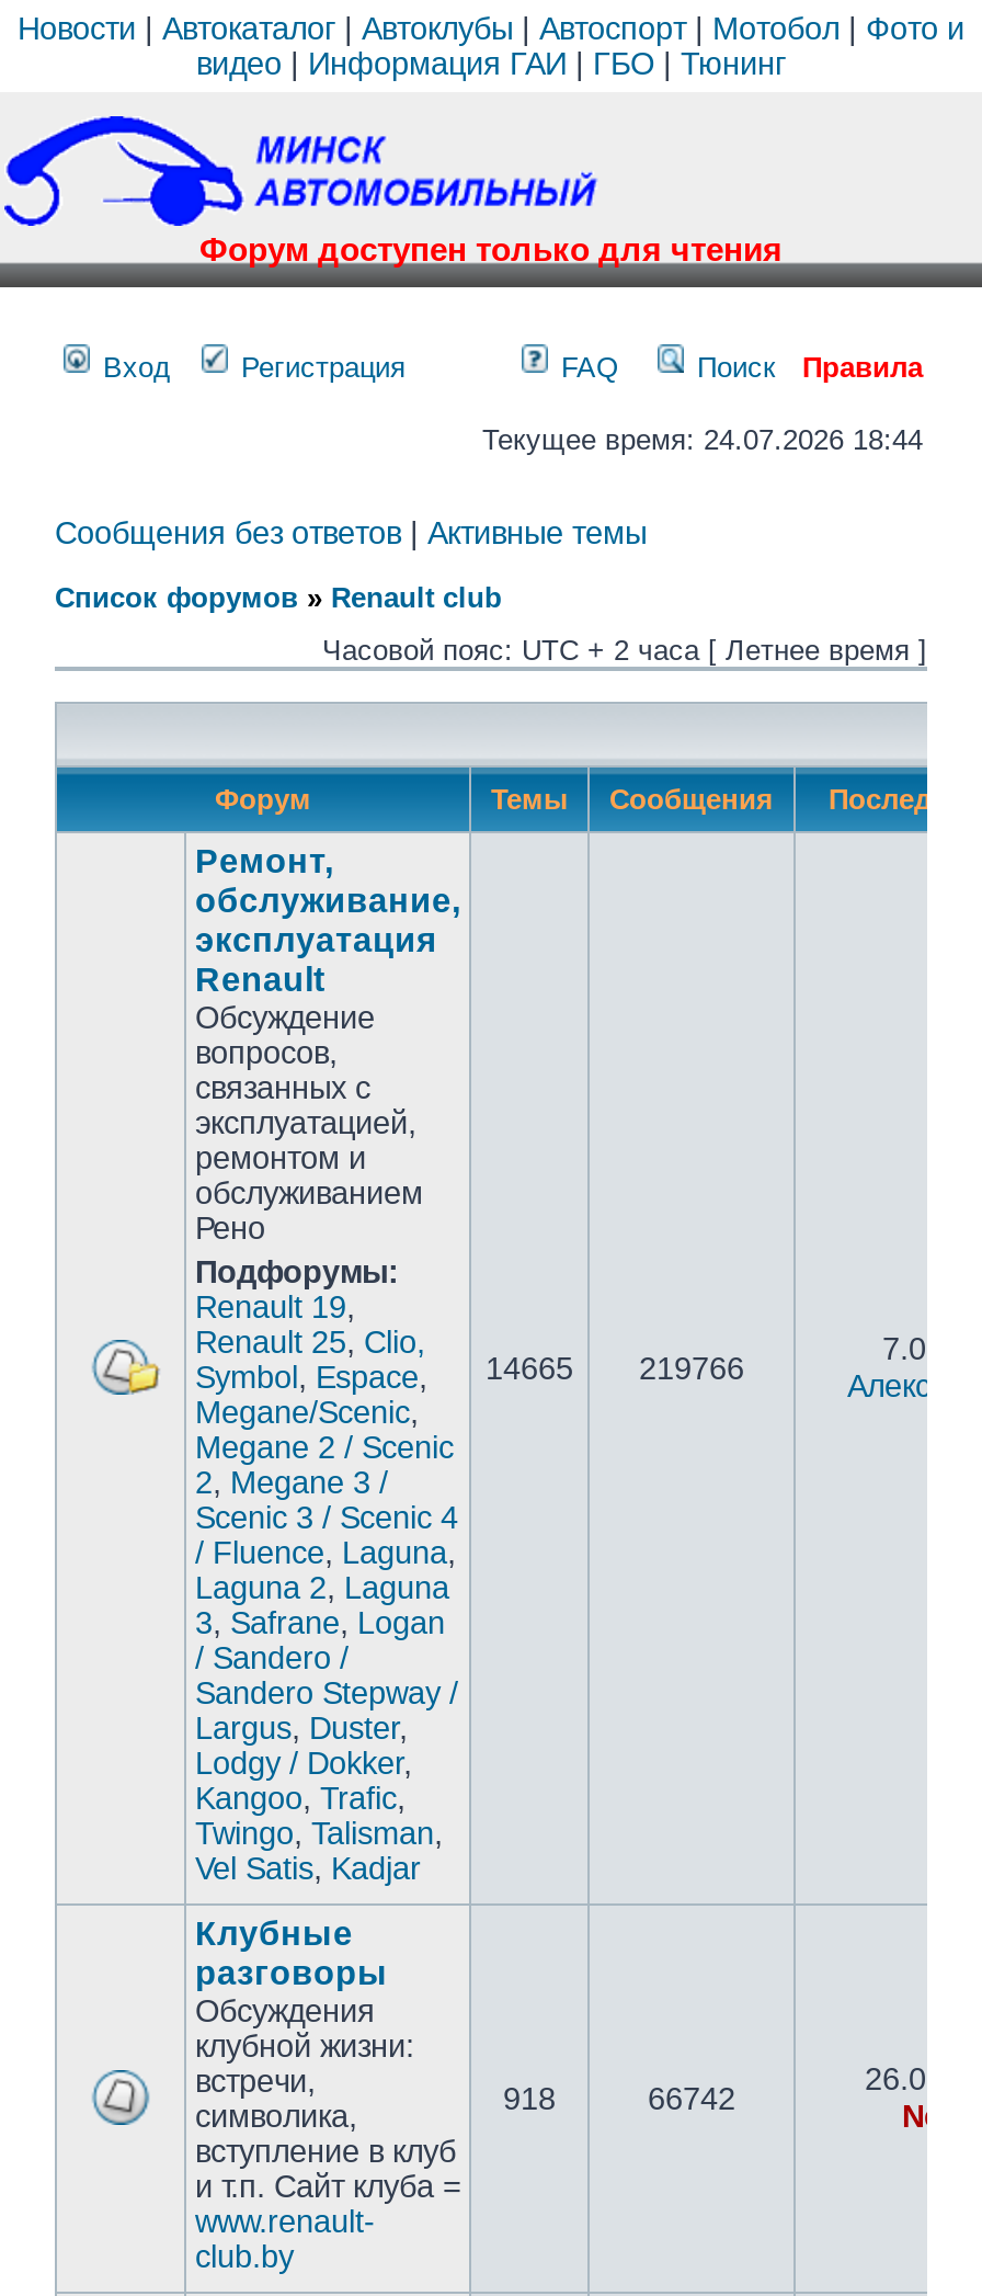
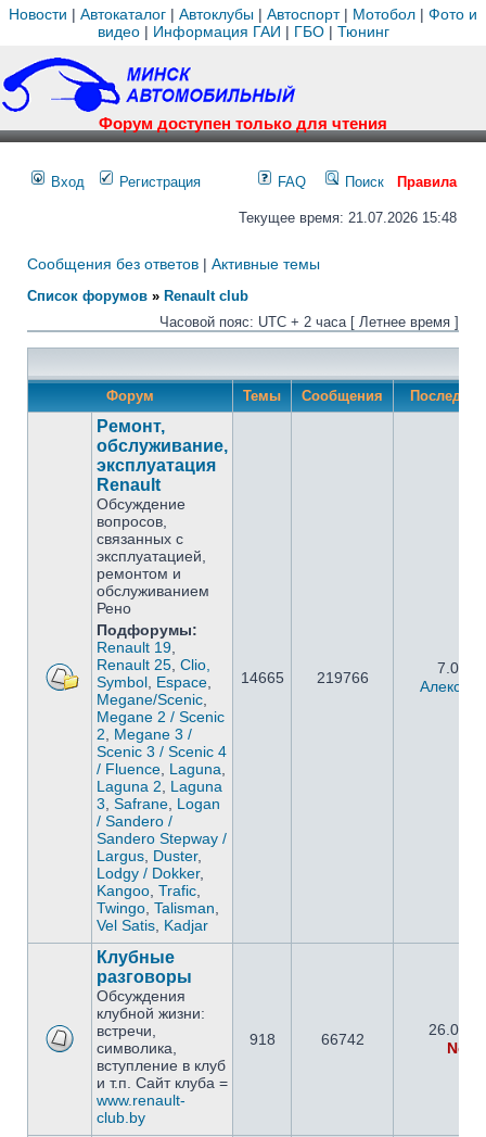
- Текущее время: 24.07.2026 18:44
+ Текущее время: 21.07.2026 15:48
